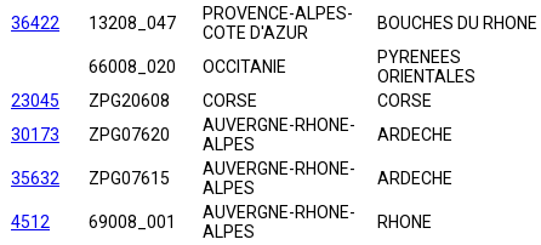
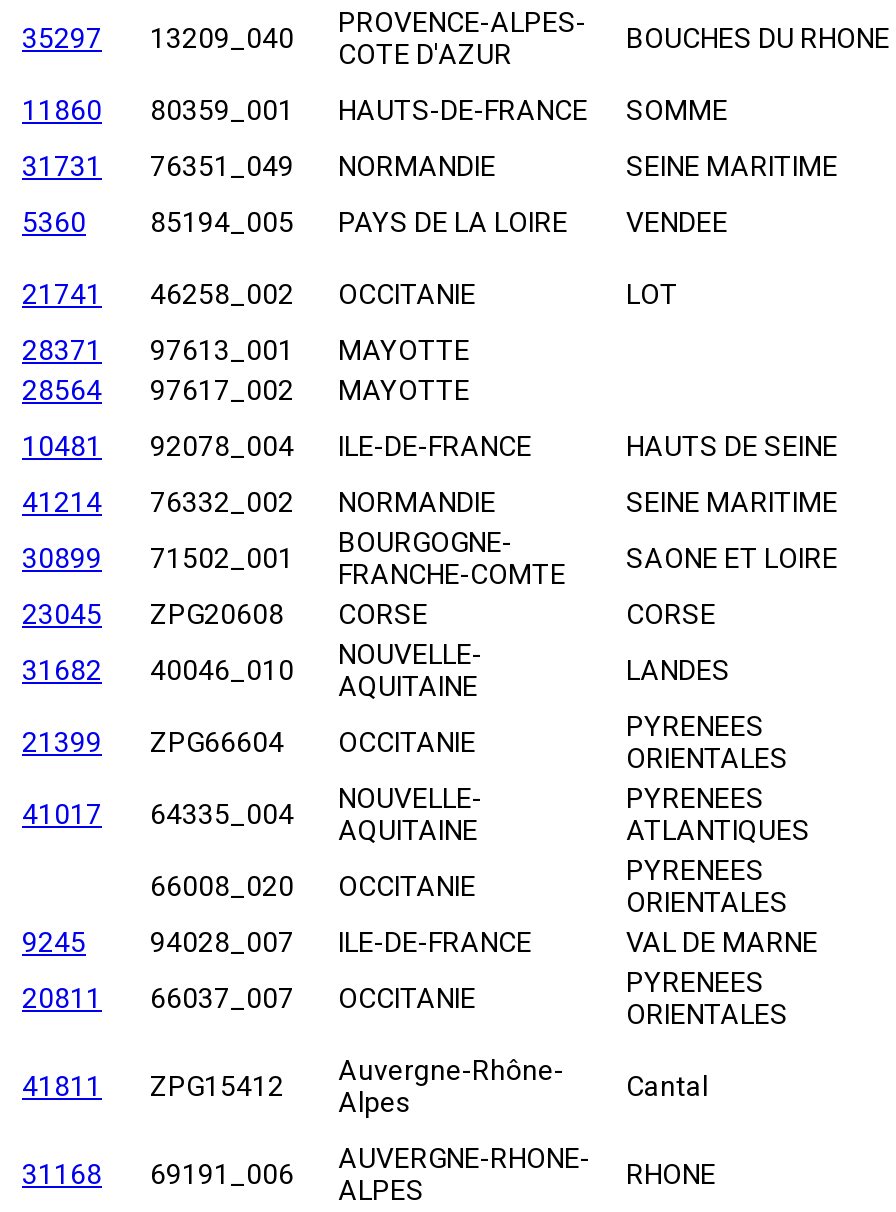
- 36422
- 13208_047
+ 35297
+ 13209_040

+ 11860
+ 80359_001
+ HAUTS-DE-FRANCE
+ SOMME
+ 31731
+ 76351_049
+ NORMANDIE
+ SEINE MARITIME
+ 5360
+ 85194_005
+ PAYS DE LA LOIRE
+ VENDEE
+ 21741
+ 46258_002
+ OCCITANIE
+ LOT
+ 28371
+ 97613_001
+ MAYOTTE
+ 28564
+ 97617_002
+ MAYOTTE
+ 10481
+ 92078_004
+ ILE-DE-FRANCE
+ HAUTS DE SEINE
+ 41214
+ 76332_002
+ NORMANDIE
+ SEINE MARITIME
+ 30899
+ 71502_001
+ BOURGOGNE-
+ FRANCHE-COMTE
+ SAONE ET LOIRE
+ 23045
+ ZPG20608
+ CORSE
+ CORSE
+ 31682
+ 40046_010
+ NOUVELLE-
+ AQUITAINE
+ LANDES
+ 21399
+ ZPG66604
+ OCCITANIE
+ PYRENEES
+ ORIENTALES
+ 41017
+ 64335_004
+ NOUVELLE-
+ AQUITAINE

+ PYRENEES
+ ATLANTIQUES

- 23045
- ZPG20608
- CORSE
- CORSE
+ 9245
+ 94028_007
+ ILE-DE-FRANCE
+ VAL DE MARNE

- 30173
- ZPG07620
- AUVERGNE-RHONE-
- ALPES
- ARDECHE
+ 20811
+ 66037_007
+ OCCITANIE
+ PYRENEES
+ ORIENTALES

- 35632
- ZPG07615
- AUVERGNE-RHONE-
- ALPES
- ARDECHE
+ 41811
+ ZPG15412
+ Auvergne-Rhône-
+ Alpes
+ Cantal

- 4512
- 69008_001
+ 31168
+ 69191_006
